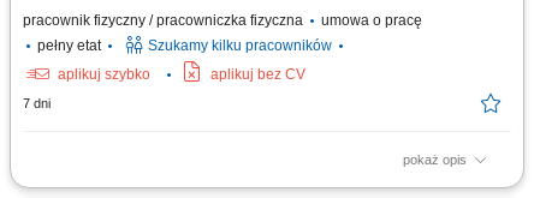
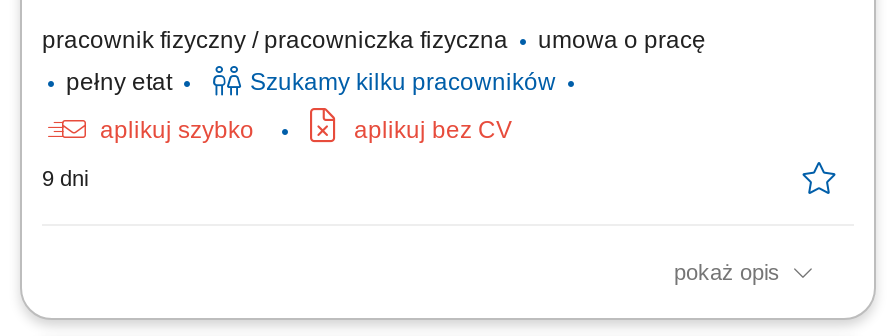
- 7 dni
+ 9 dni
